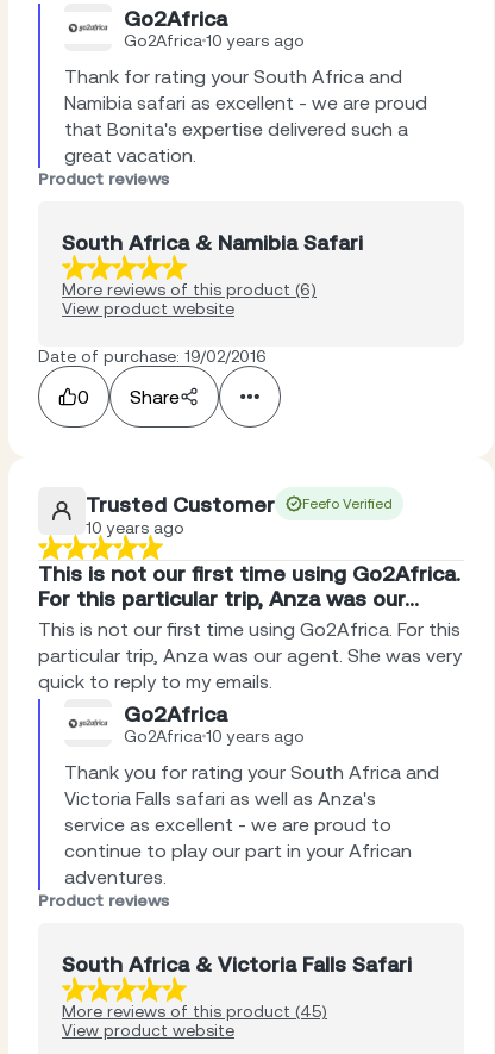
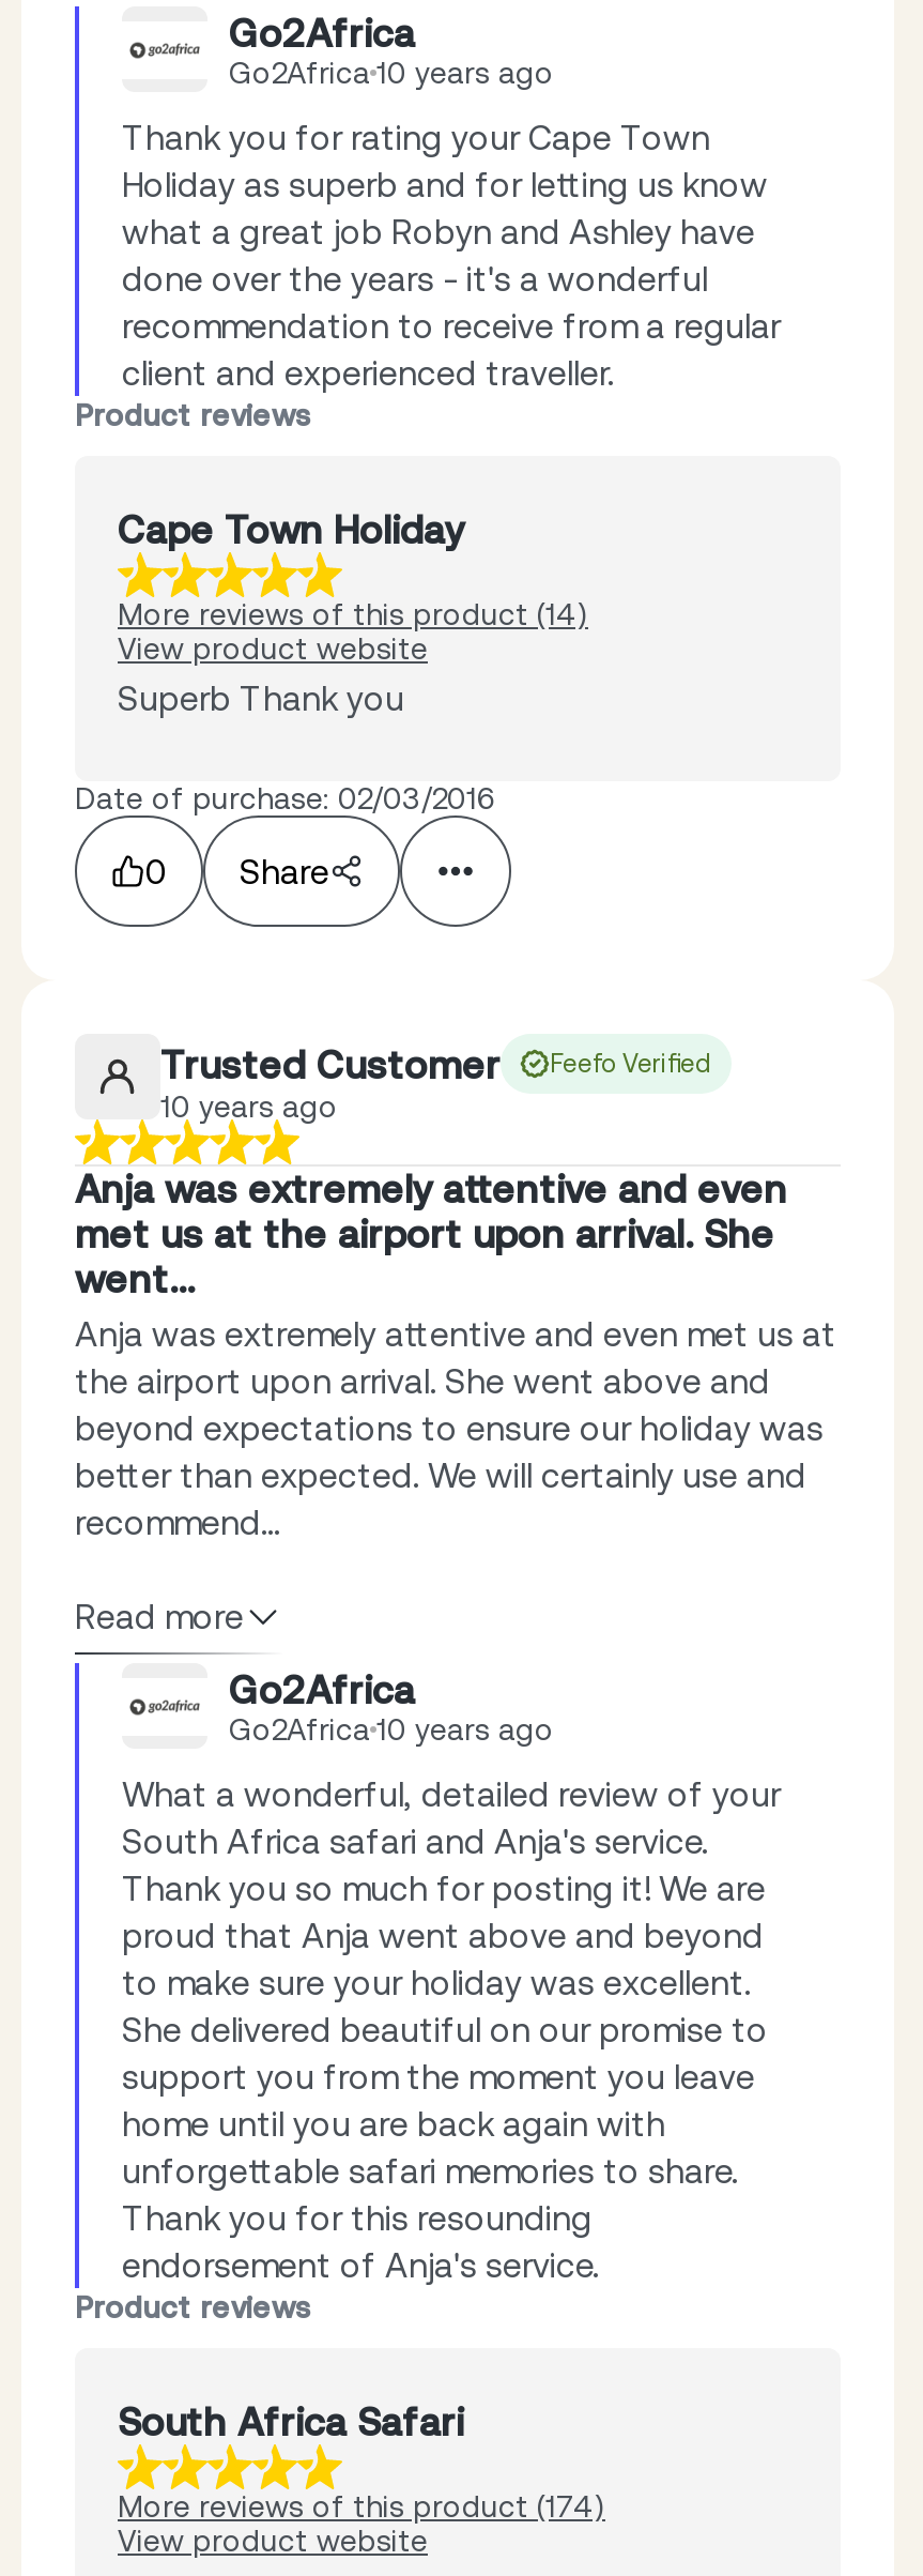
- Thank for rating your South Africa and
- Namibia safari as excellent - we are proud
- that Bonita's expertise delivered such a
- great vacation.
+ Thank you for rating your Cape Town
+ Holiday as superb and for letting us know
+ what a great job Robyn and Ashley have
+ done over the years - it's a wonderful
+ recommendation to receive from a regular
+ client and experienced traveller.

- South Africa & Namibia Safari
+ Cape Town Holiday

- More reviews of this product (6)
+ More reviews of this product (14)

- Date of purchase: 19/02/2016
+ Superb Thank you
+ Date of purchase: 02/03/2016

- This is not our first time using Go2Africa.
- For this particular trip, Anza was our…
- This is not our first time using Go2Africa. For this
- particular trip, Anza was our agent. She was very
- quick to reply to my emails.
+ Anja was extremely attentive and even
+ met us at the airport upon arrival. She
+ went…
+ Anja was extremely attentive and even met us at
+ the airport upon arrival. She went above and
+ beyond expectations to ensure our holiday was
+ better than expected. We will certainly use and
+ recommend...
+ Read more

- Thank you for rating your South Africa and
- Victoria Falls safari as well as Anza's
- service as excellent - we are proud to
- continue to play our part in your African
- adventures.
+ What a wonderful, detailed review of your
+ South Africa safari and Anja's service.
+ Thank you so much for posting it! We are
+ proud that Anja went above and beyond
+ to make sure your holiday was excellent.
+ She delivered beautiful on our promise to
+ support you from the moment you leave
+ home until you are back again with
+ unforgettable safari memories to share.
+ Thank you for this resounding
+ endorsement of Anja's service.

- South Africa & Victoria Falls Safari
+ South Africa Safari

- More reviews of this product (45)
+ More reviews of this product (174)
